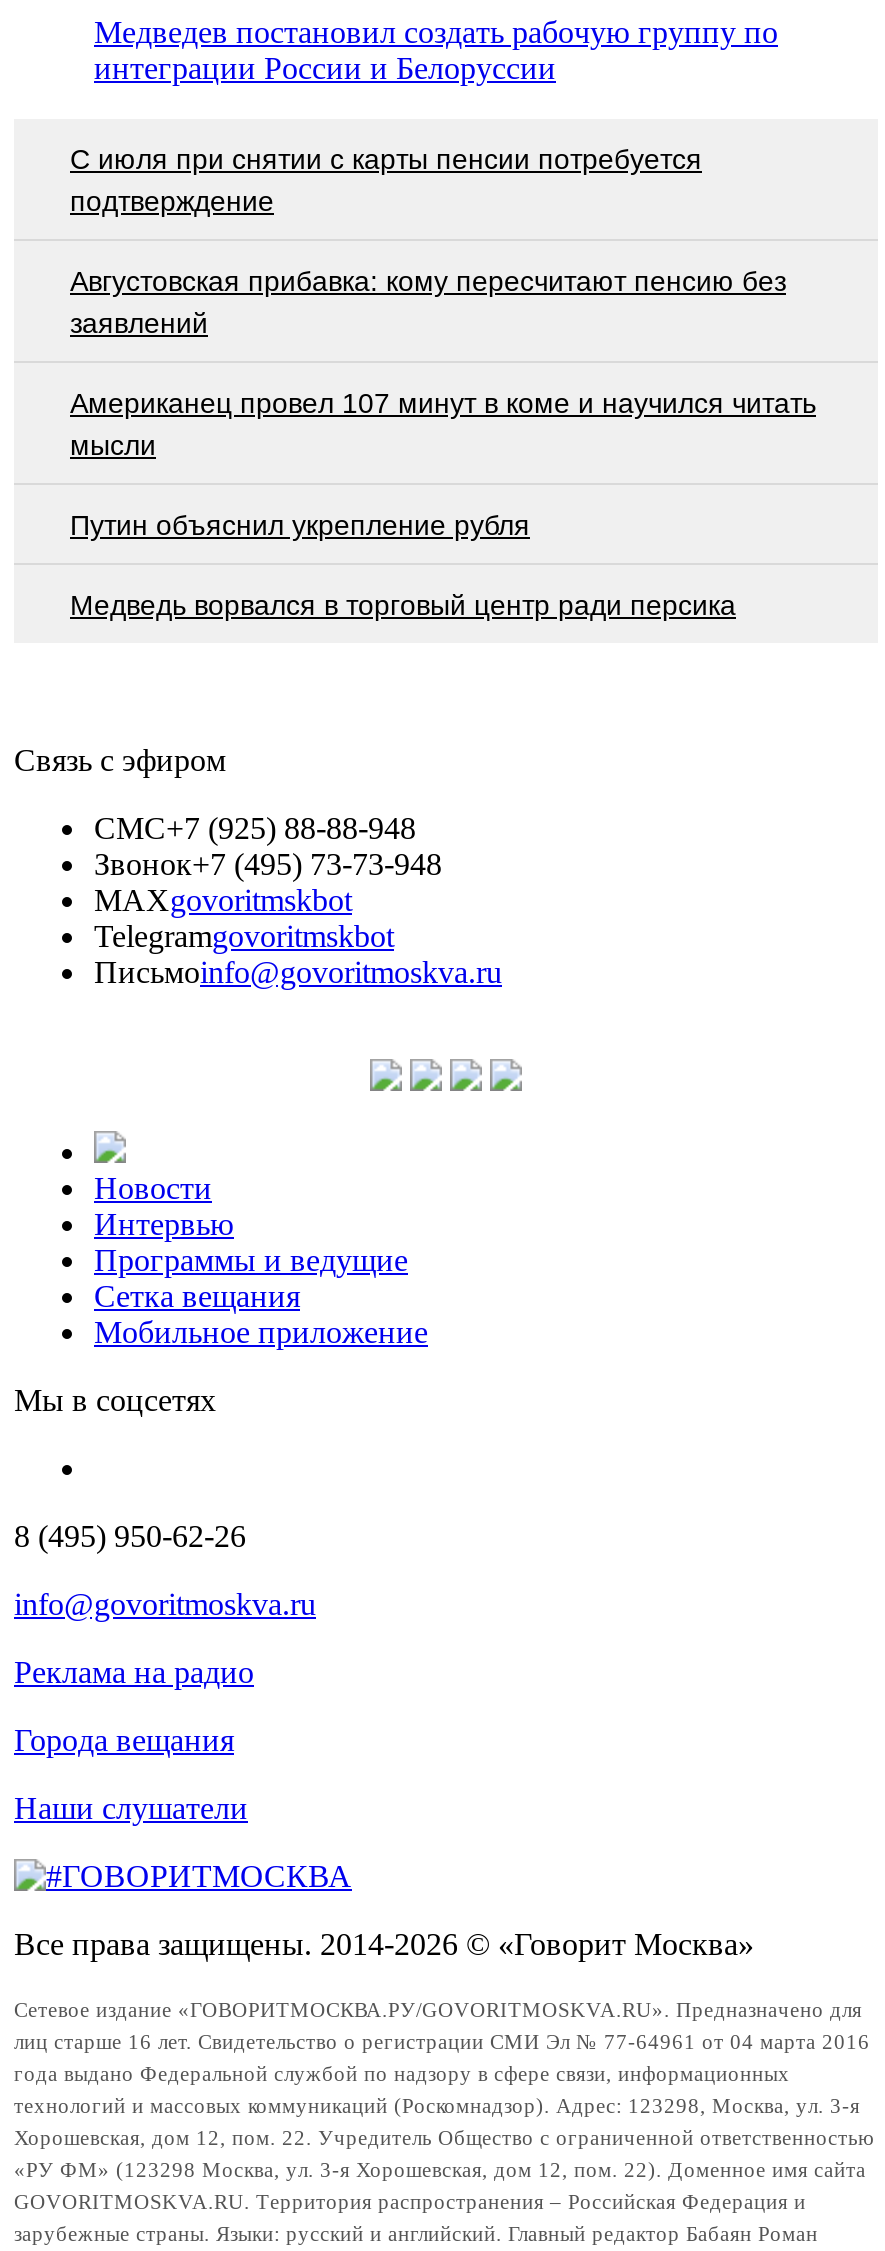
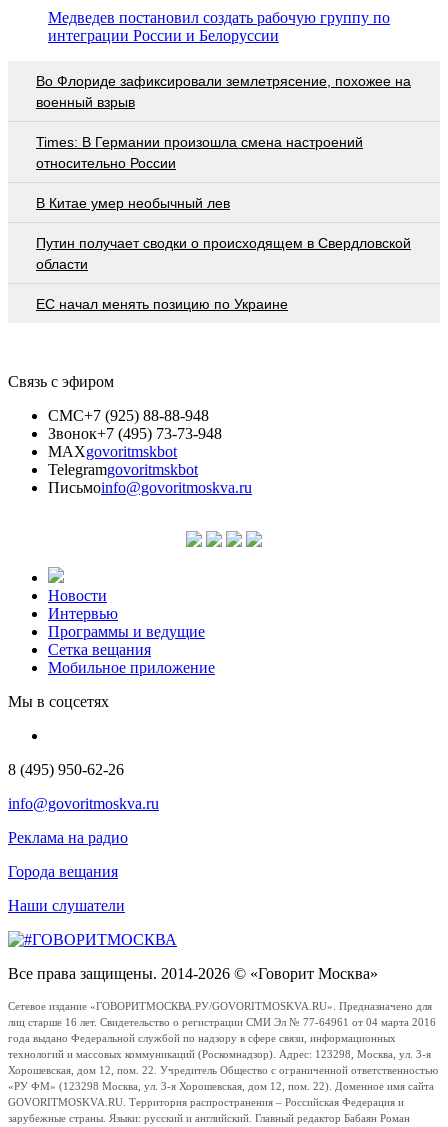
- С июля при снятии с карты пенсии потребуется
- подтверждение
+ Во Флориде зафиксировали землетрясение, похожее на
+ военный взрыв

- Августовская прибавка: кому пересчитают пенсию без
- заявлений
+ Times: В Германии произошла смена настроений
+ относительно России

- Американец провел 107 минут в коме и научился читать
- мысли
+ В Китае умер необычный лев

- Путин объяснил укрепление рубля
+ Путин получает сводки о происходящем в Свердловской
+ области

- Медведь ворвался в торговый центр ради персика
+ ЕС начал менять позицию по Украине
